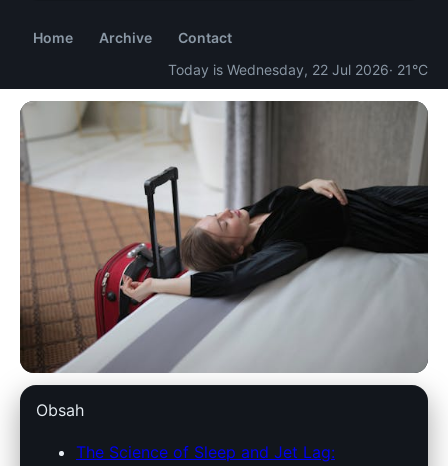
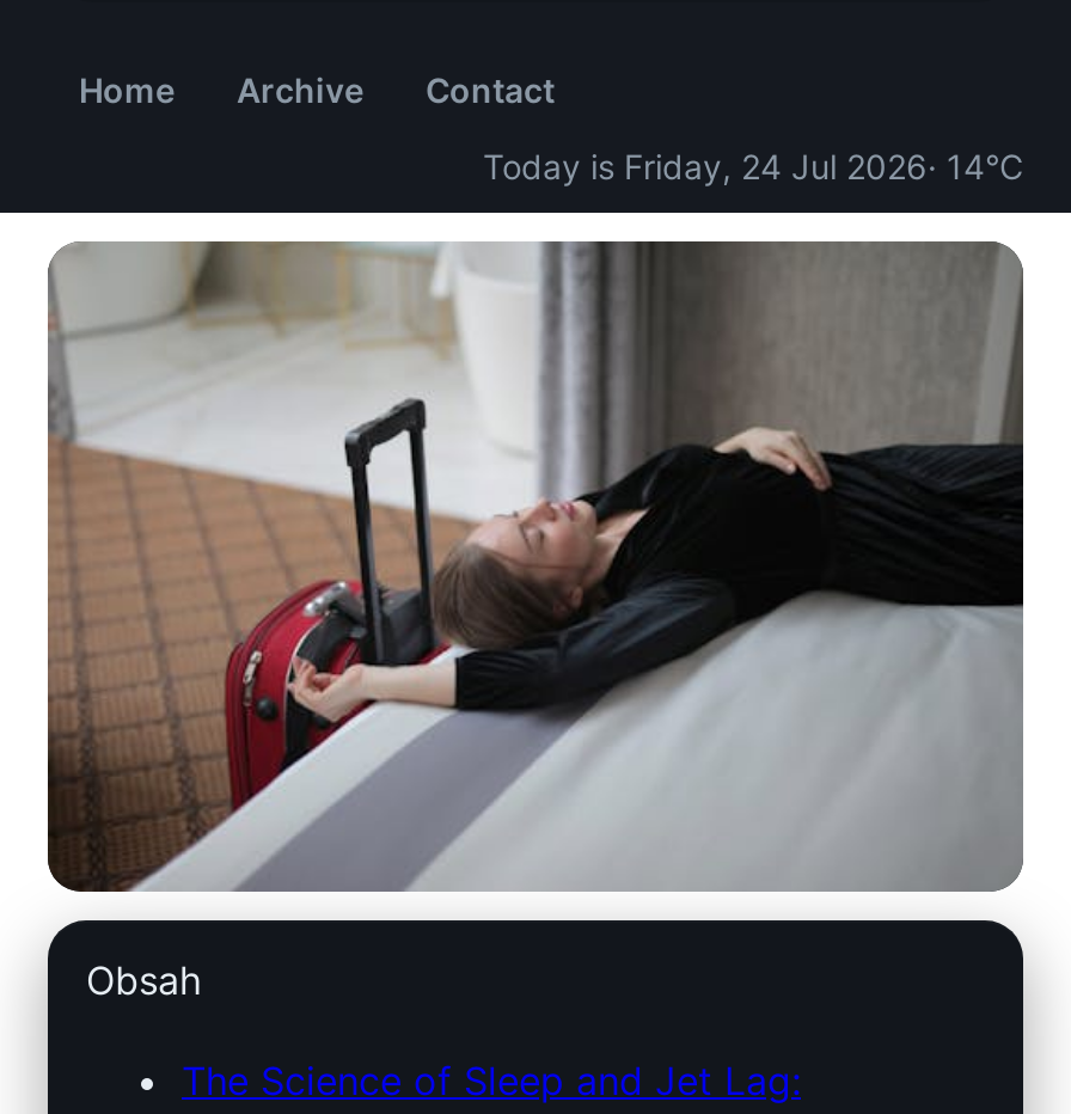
- Today is Wednesday, 22 Jul 2026 · 21°C
+ Today is Friday, 24 Jul 2026 · 14°C
